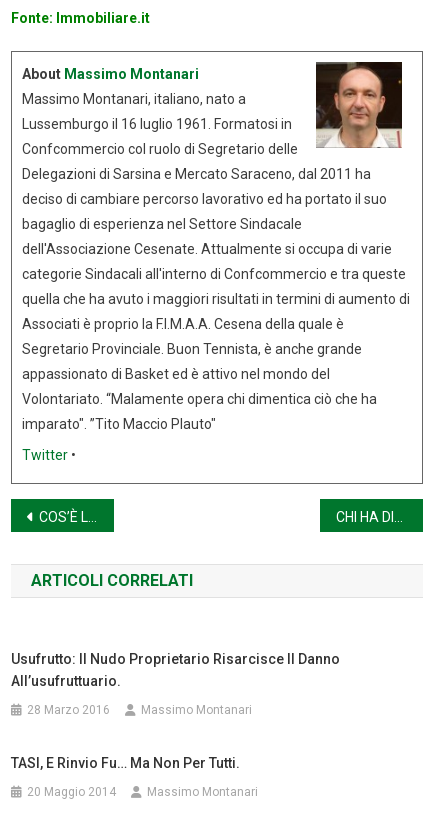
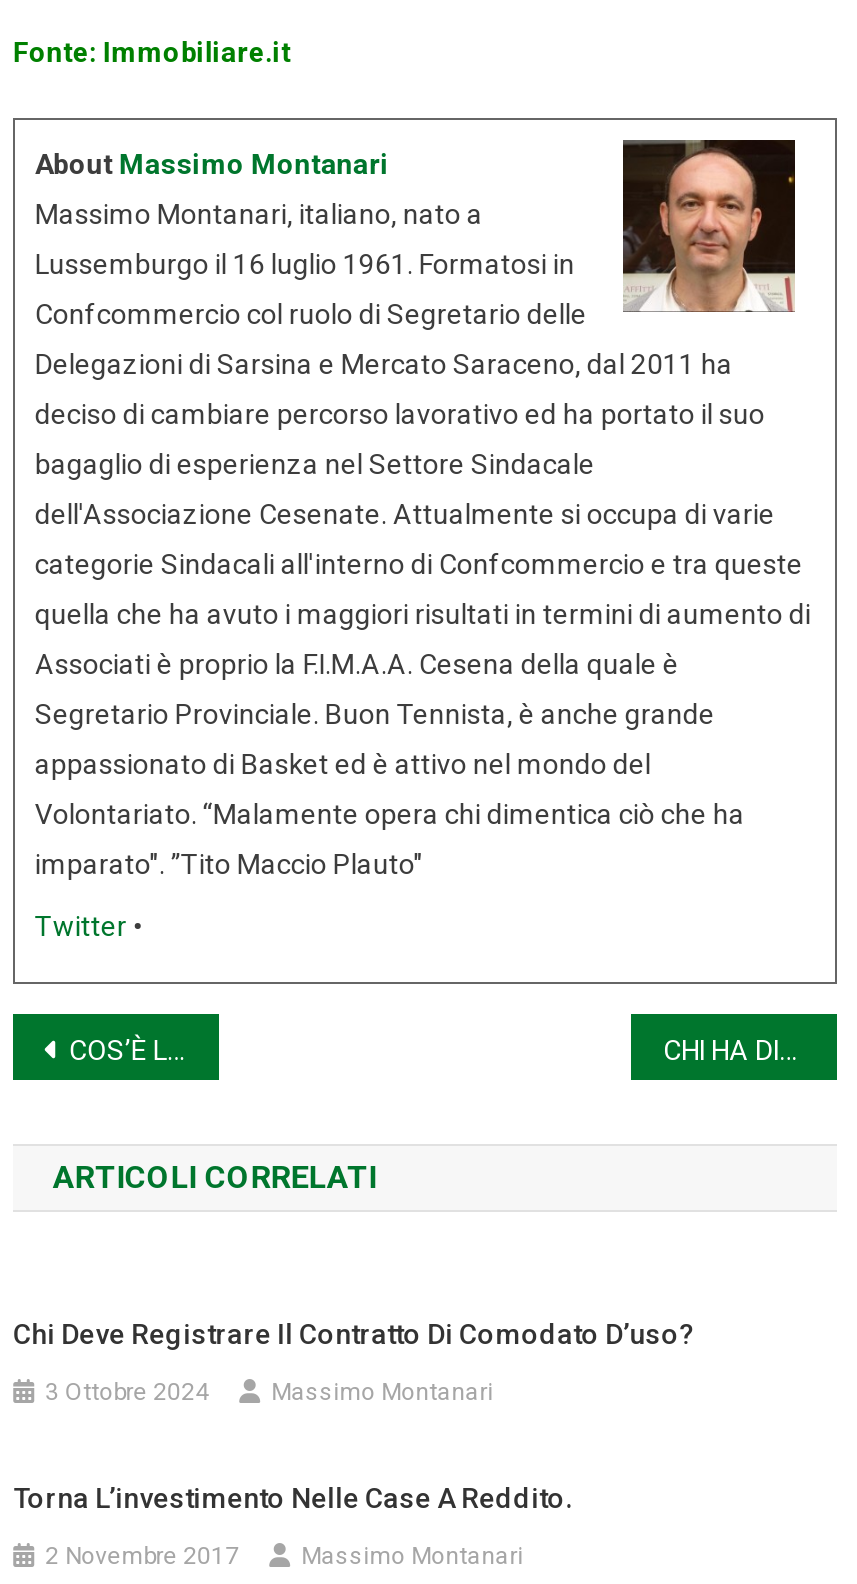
- Usufrutto: Il Nudo Proprietario Risarcisce Il Danno
- All’usufruttuario.
+ Chi Deve Registrare Il Contratto Di Comodato D’uso?

- 28 Marzo 2016
+ 3 Ottobre 2024

- TASI, E Rinvio Fu… Ma Non Per Tutti.
+ Torna L’investimento Nelle Case A Reddito.

- 20 Maggio 2014
+ 2 Novembre 2017
